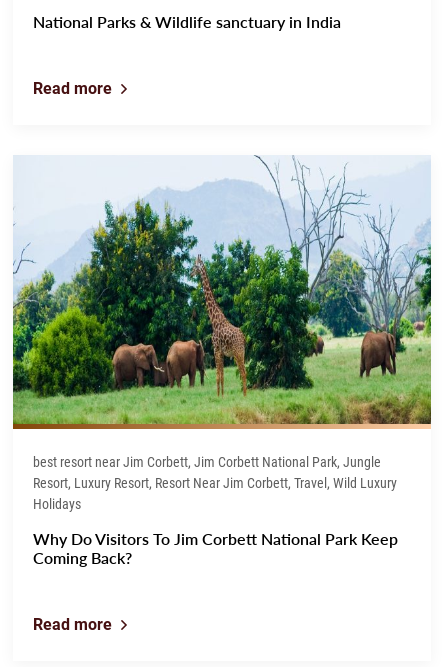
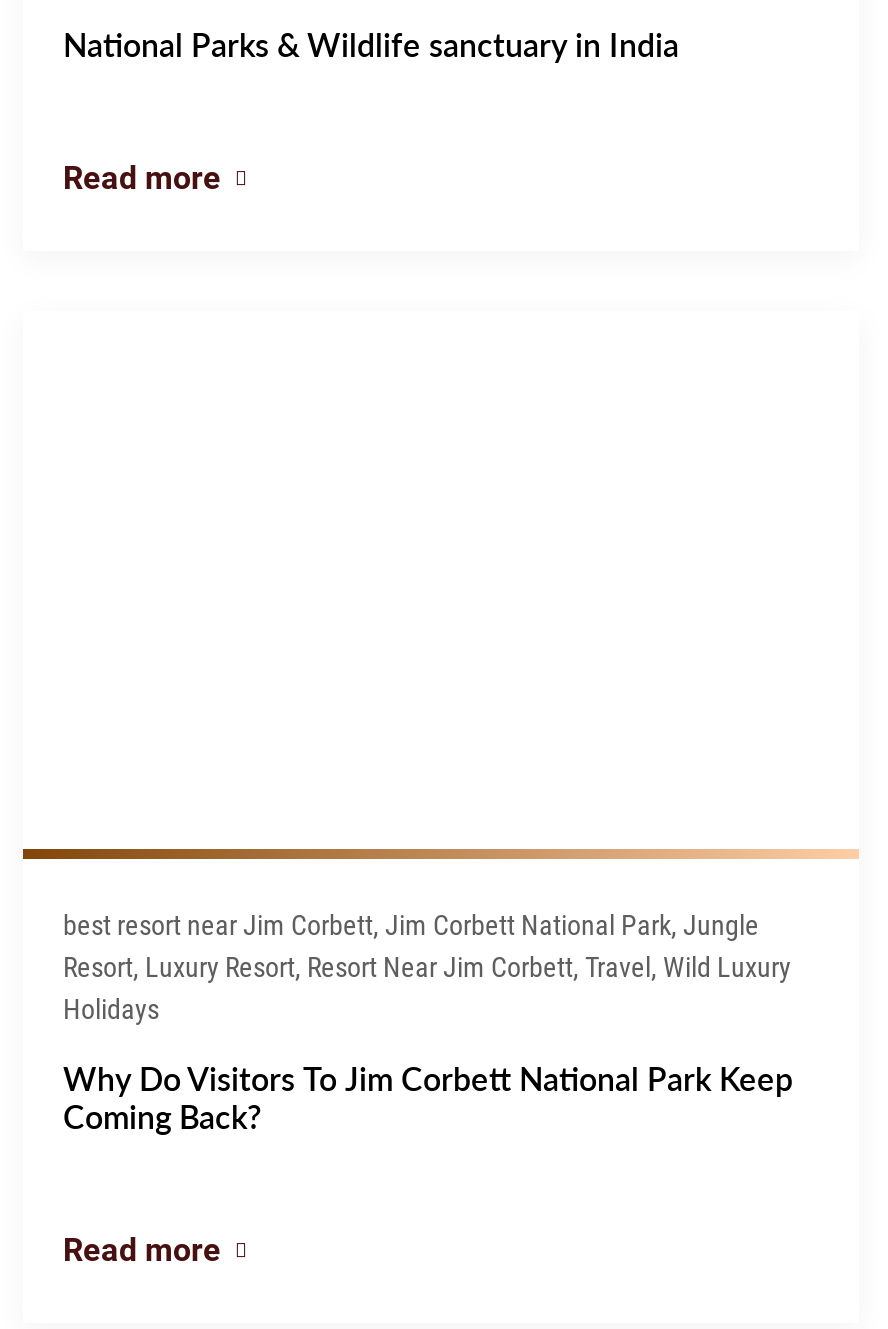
- [image]
